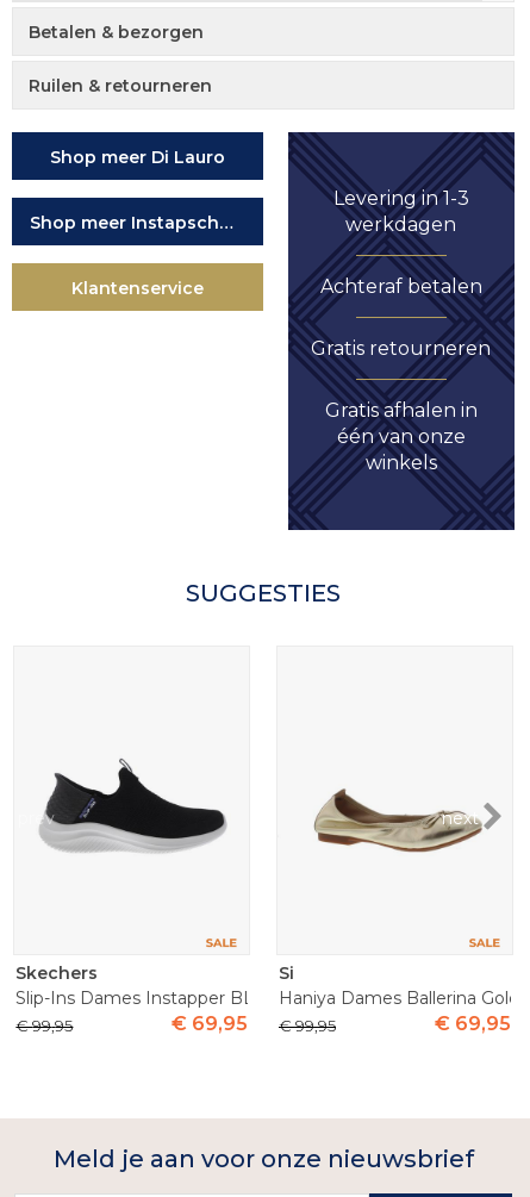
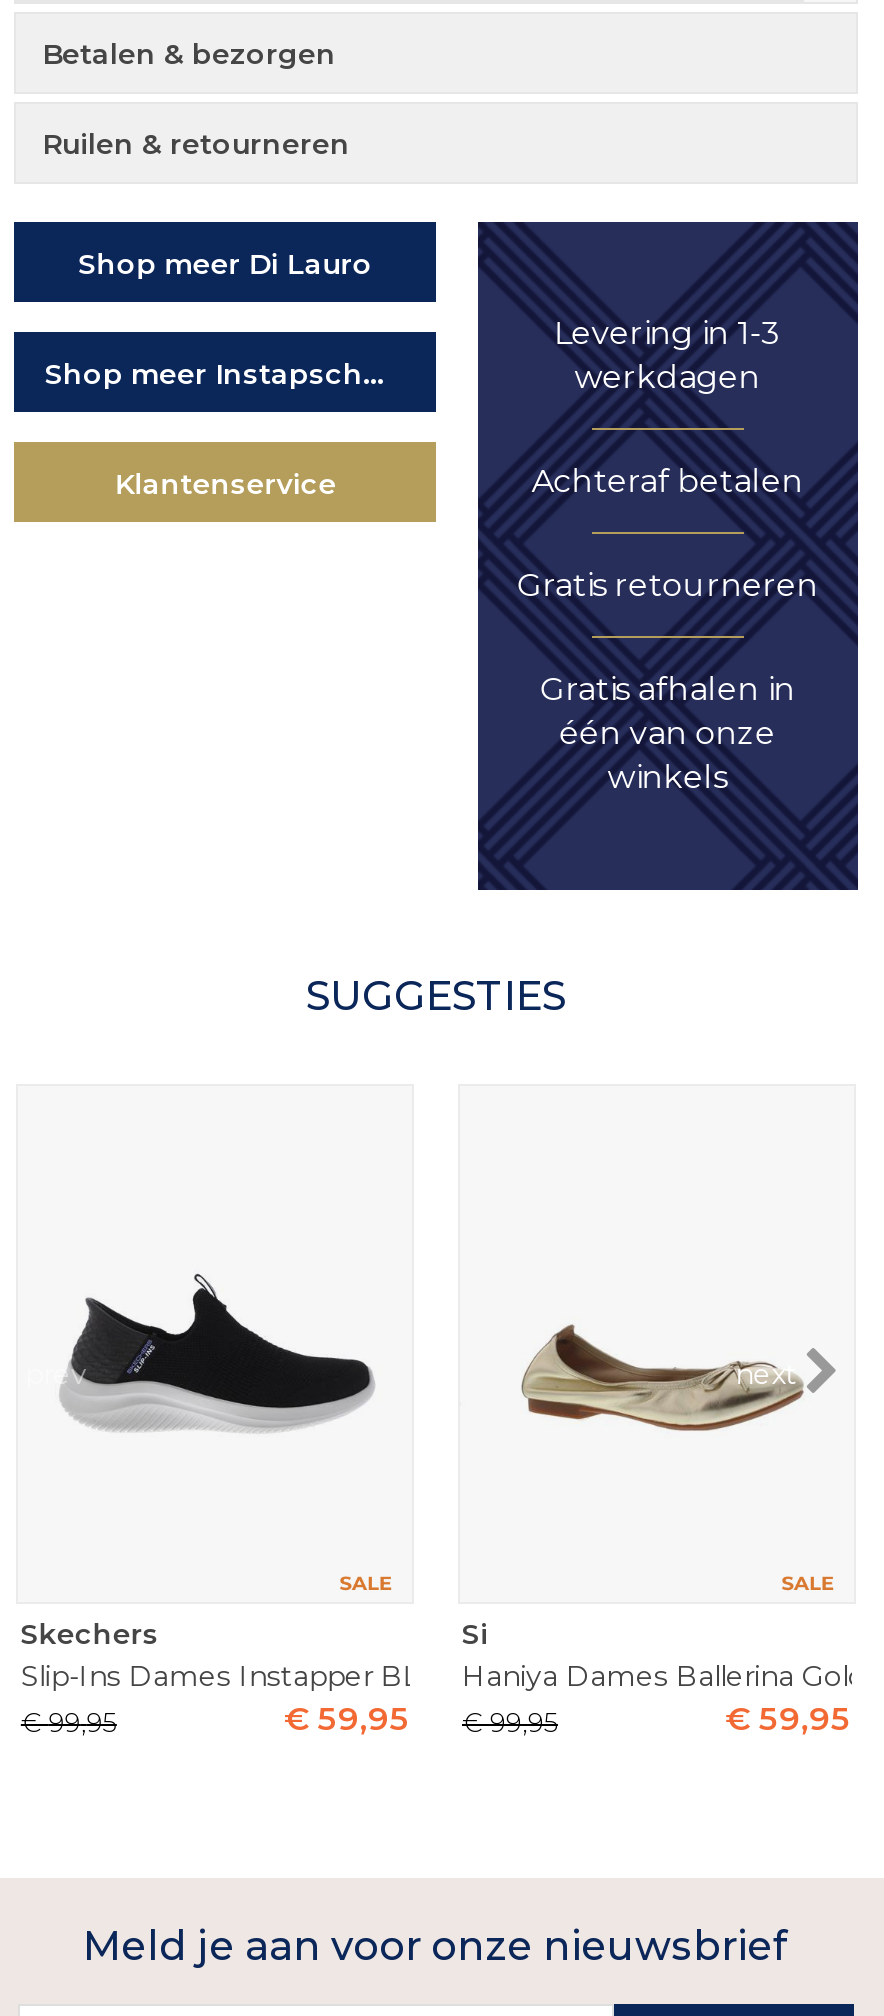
- €69,95 €99,95
+ €59,95 €99,95

- €69,95
+ €59,95
